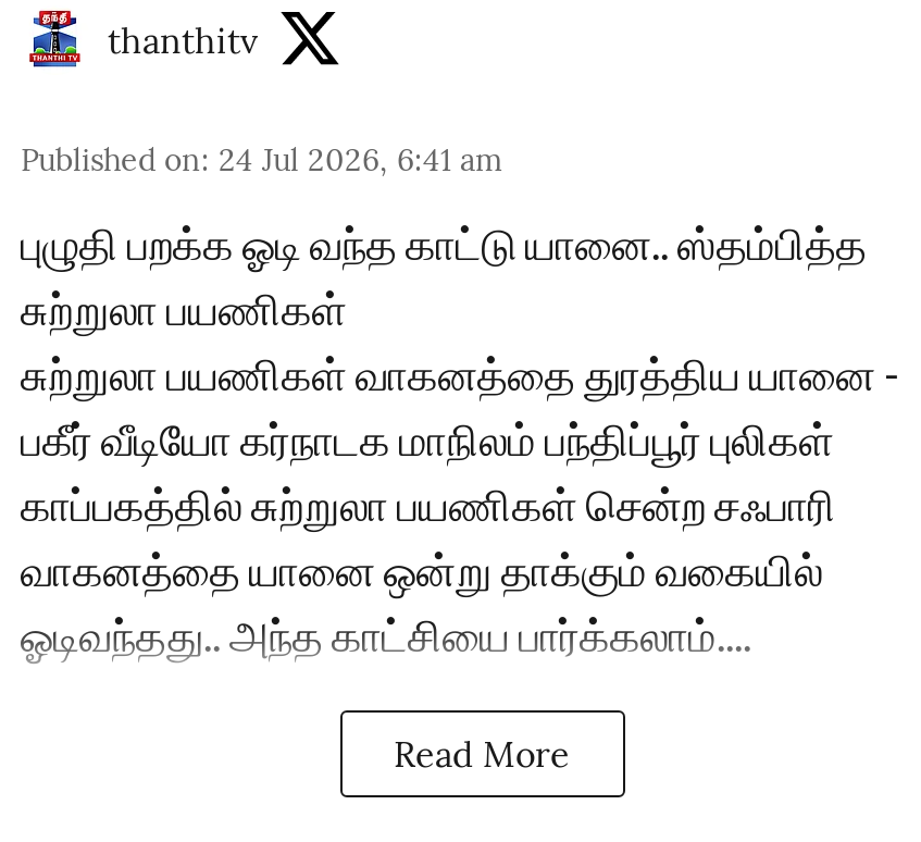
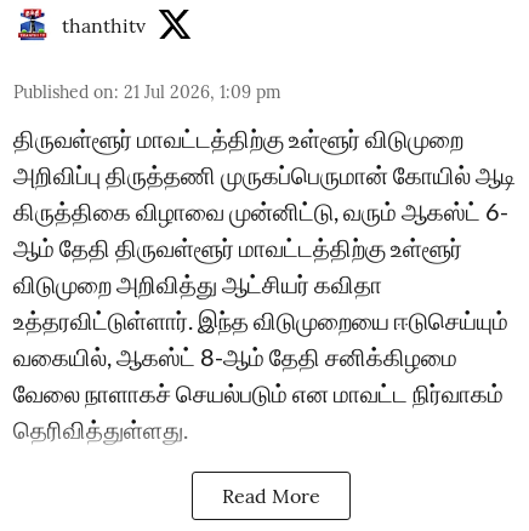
- Published on: 24 Jul 2026, 6:41 am
+ Published on: 21 Jul 2026, 1:09 pm

- புழுதி பறக்க ஓடி வந்த காட்டு யானை.. ஸ்தம்பித்த
- சுற்றுலா பயணிகள்
- சுற்றுலா பயணிகள் வாகனத்தை துரத்திய யானை -
- பகீர் வீடியோ கர்நாடக மாநிலம் பந்திப்பூர் புலிகள்
- காப்பகத்தில் சுற்றுலா பயணிகள் சென்ற சஃபாரி
- வாகனத்தை யானை ஒன்று தாக்கும் வகையில்
- ஓடிவந்தது.. அந்த காட்சியை பார்க்கலாம்....
+ திருவள்ளூர் மாவட்டத்திற்கு உள்ளூர் விடுமுறை
+ அறிவிப்பு திருத்தணி முருகப்பெருமான் கோயில் ஆடி
+ கிருத்திகை விழாவை முன்னிட்டு, வரும் ஆகஸ்ட் 6-
+ ஆம் தேதி திருவள்ளூர் மாவட்டத்திற்கு உள்ளூர்
+ விடுமுறை அறிவித்து ஆட்சியர் கவிதா
+ உத்தரவிட்டுள்ளார். இந்த விடுமுறையை ஈடுசெய்யும்
+ வகையில், ஆகஸ்ட் 8-ஆம் தேதி சனிக்கிழமை
+ வேலை நாளாகச் செயல்படும் என மாவட்ட நிர்வாகம்
+ தெரிவித்துள்ளது.
